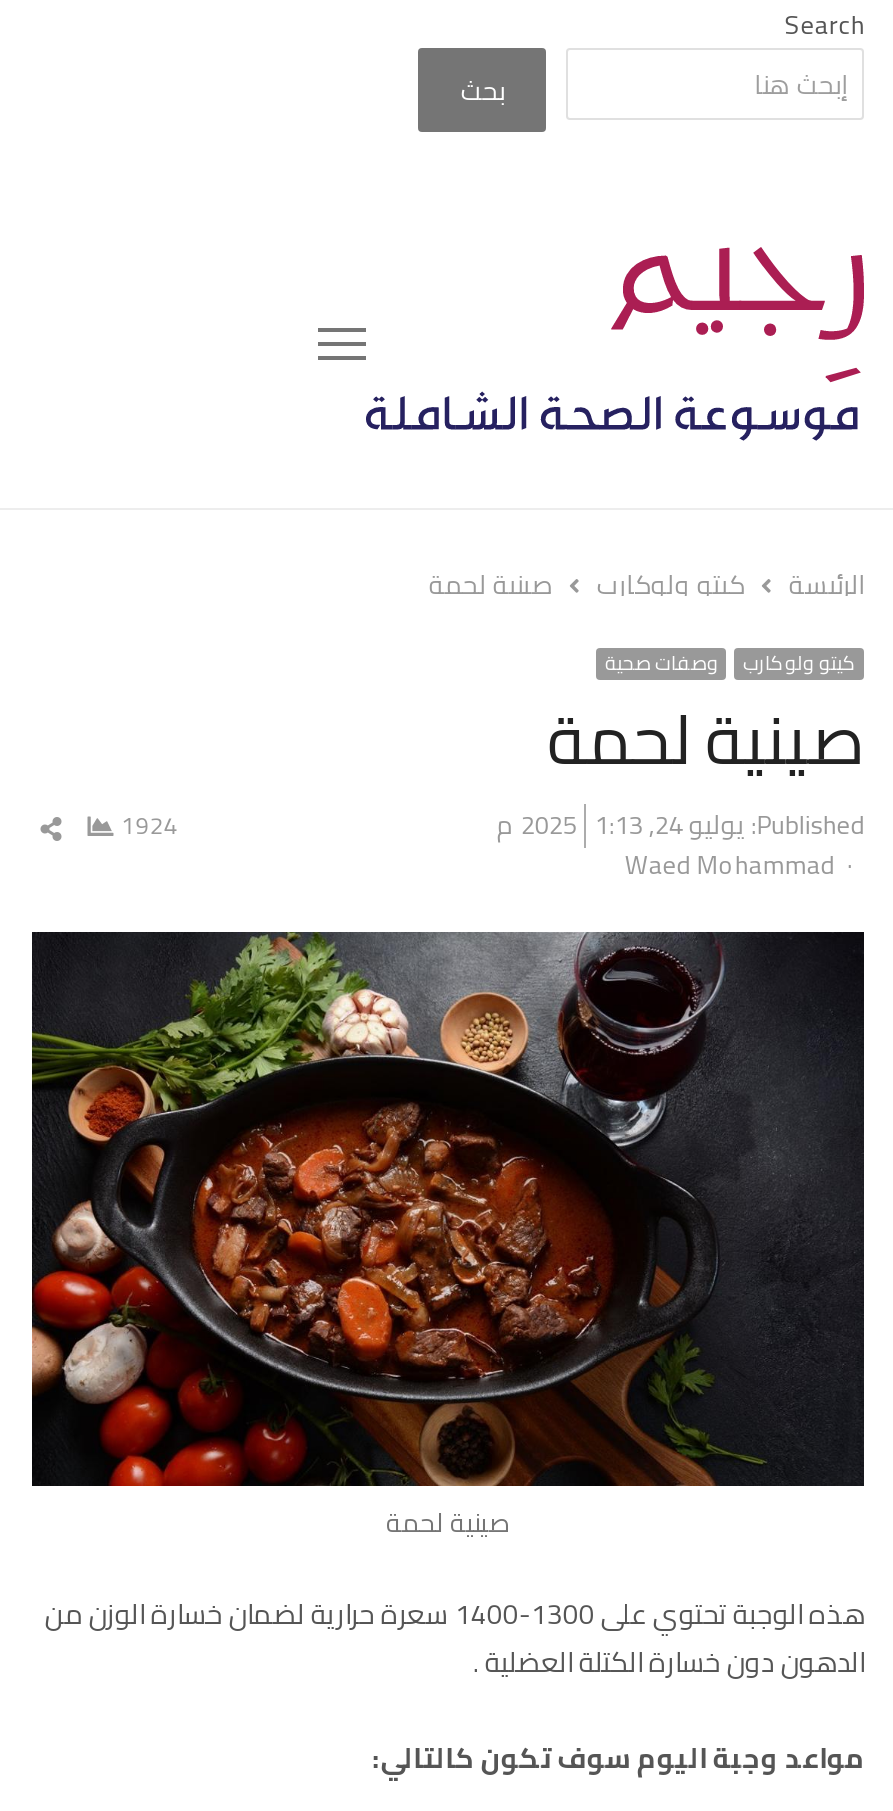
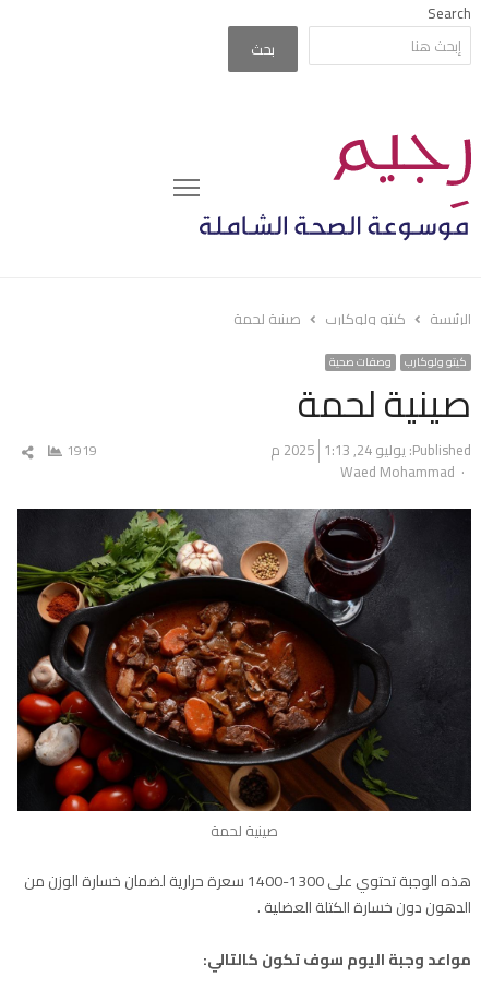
- 1924
+ 1919
